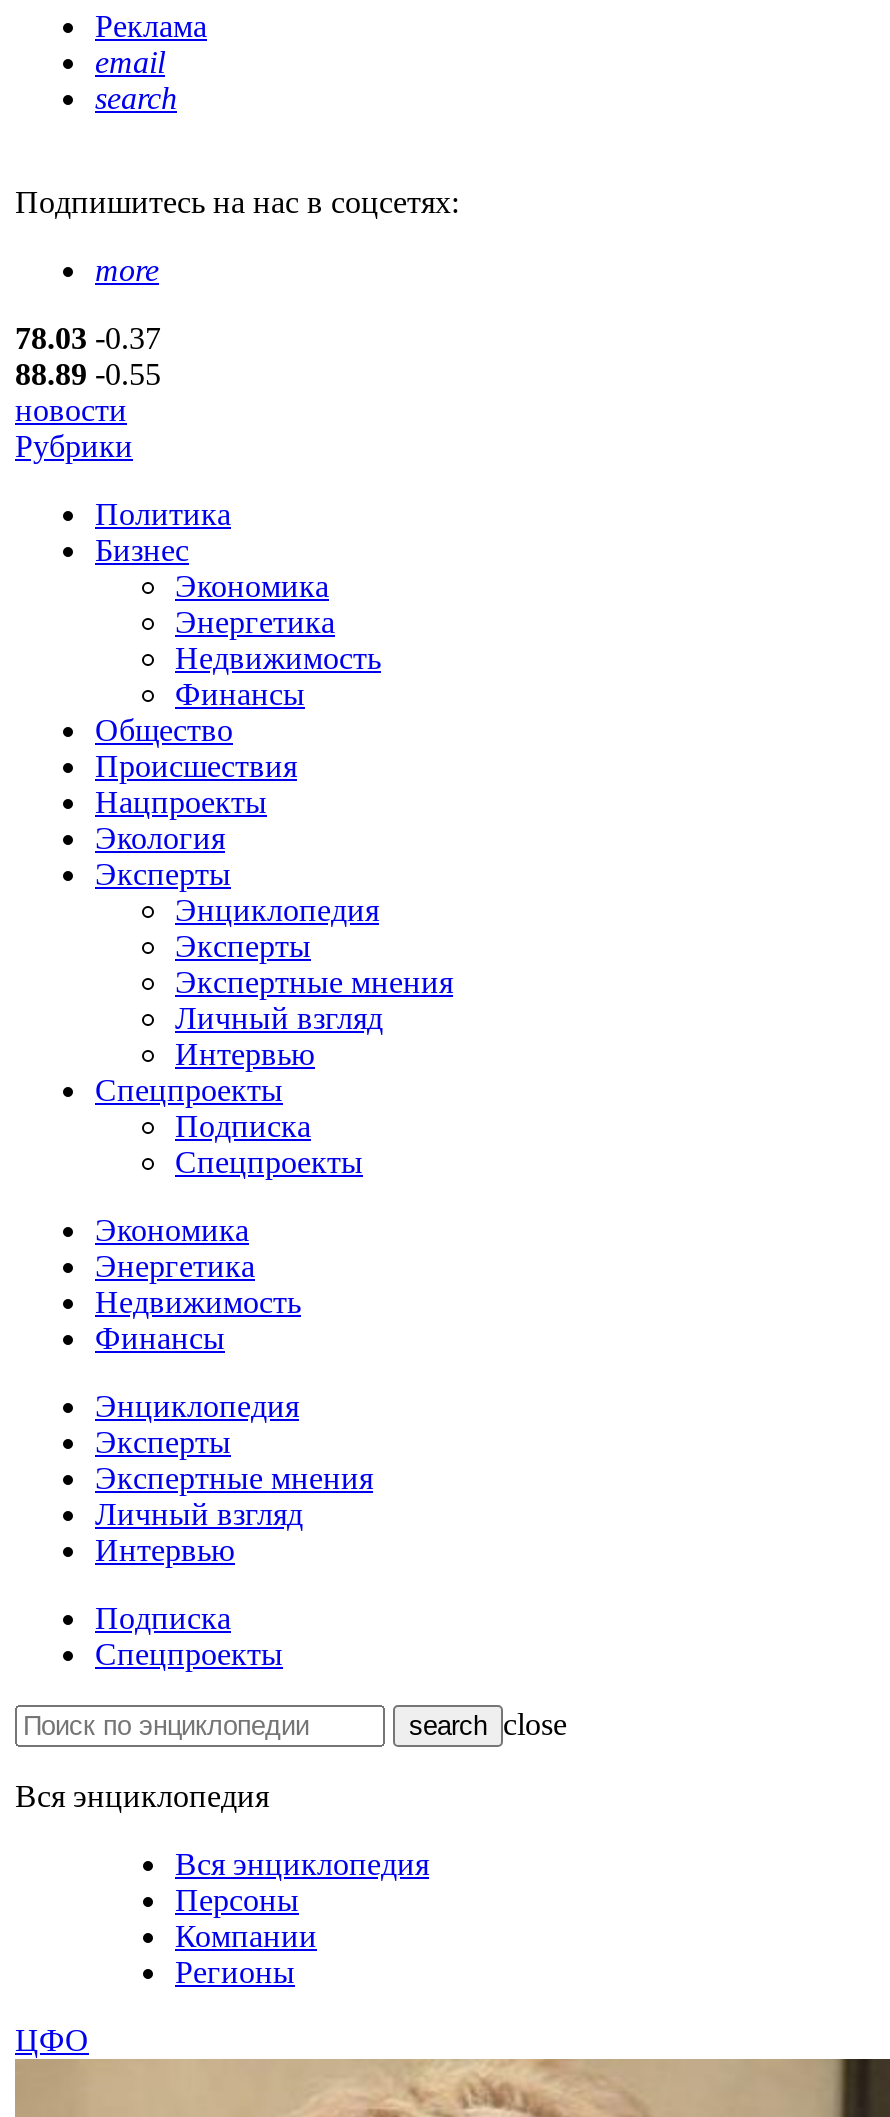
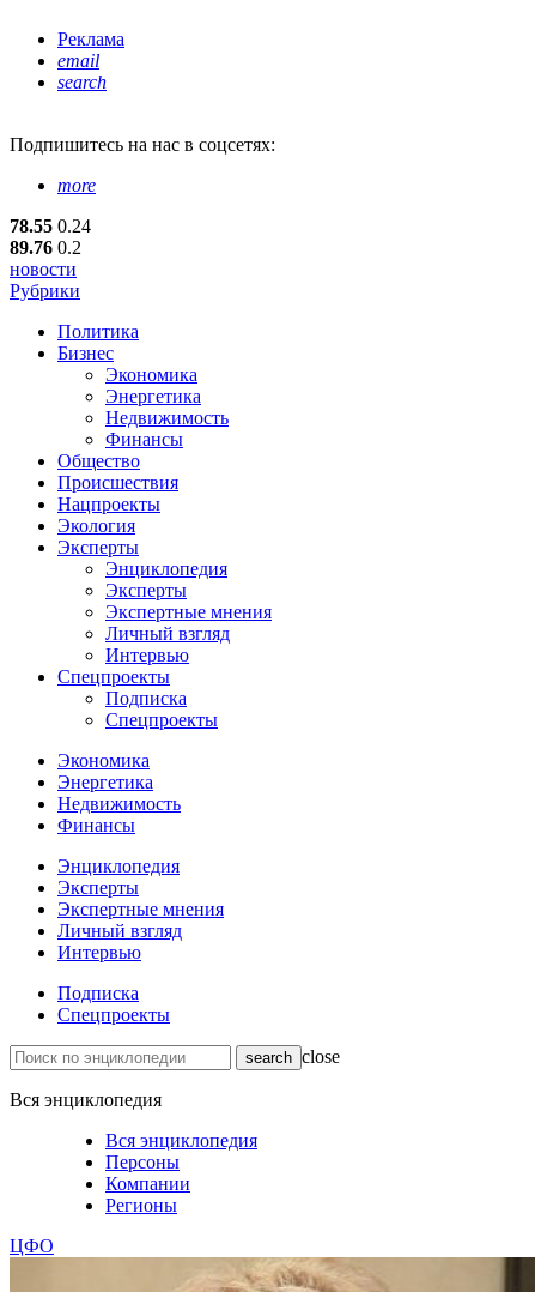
- 78.03 -0.37
+ 78.55 0.24

- 88.89 -0.55
+ 89.76 0.2
